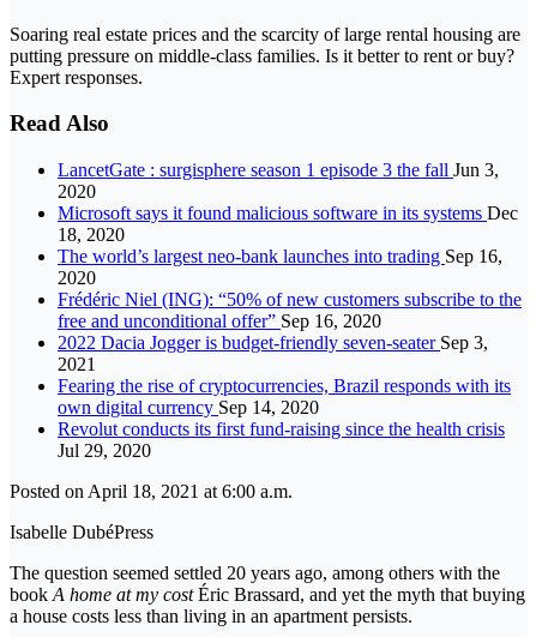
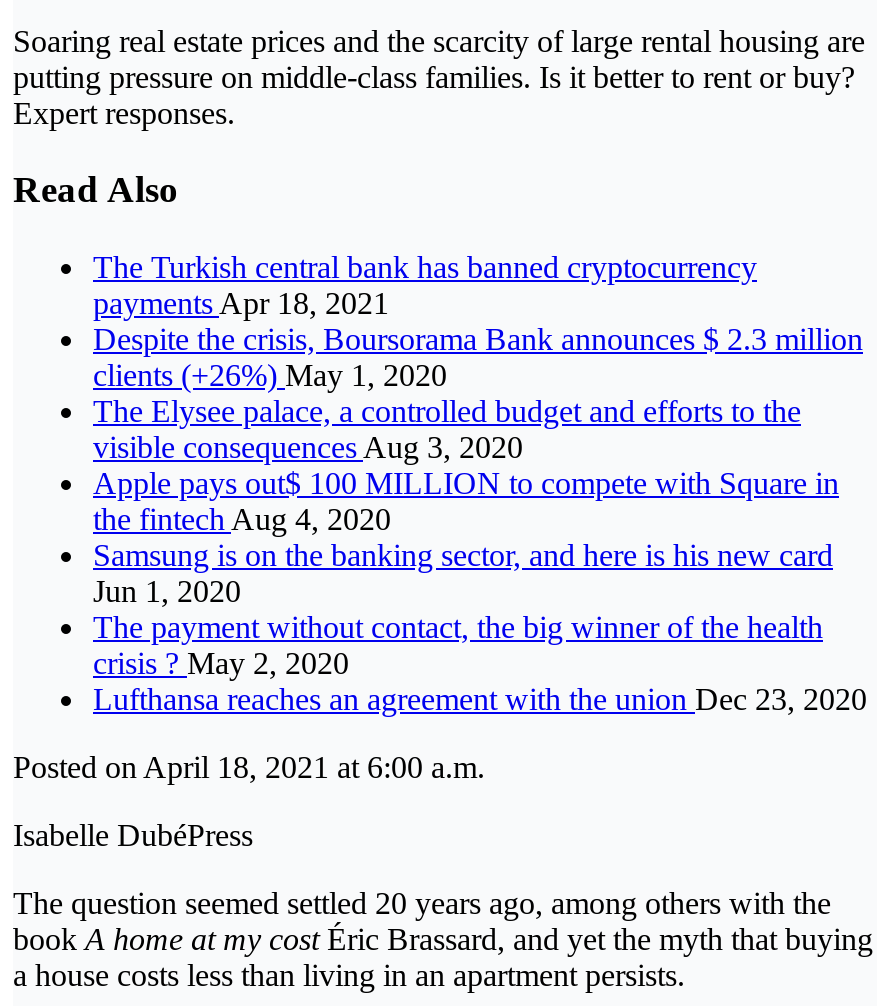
- LancetGate : surgisphere season 1 episode 3 the fall Jun 3,
- 2020
- Microsoft says it found malicious software in its systems Dec
- 18, 2020
- The world’s largest neo-bank launches into trading Sep 16,
- 2020
- Frédéric Niel (ING): “50% of new customers subscribe to the
- free and unconditional offer” Sep 16, 2020
- 2022 Dacia Jogger is budget-friendly seven-seater Sep 3,
- 2021
- Fearing the rise of cryptocurrencies, Brazil responds with its
- own digital currency Sep 14, 2020
- Revolut conducts its first fund-raising since the health crisis
- Jul 29, 2020
+ The Turkish central bank has banned cryptocurrency
+ payments Apr 18, 2021
+ Despite the crisis, Boursorama Bank announces $ 2.3 million
+ clients (+26%) May 1, 2020
+ The Elysee palace, a controlled budget and efforts to the
+ visible consequences Aug 3, 2020
+ Apple pays out$ 100 MILLION to compete with Square in
+ the fintech Aug 4, 2020
+ Samsung is on the banking sector, and here is his new card
+ Jun 1, 2020
+ The payment without contact, the big winner of the health
+ crisis ?May 2, 2020
+ Lufthansa reaches an agreement with the union Dec 23, 2020
